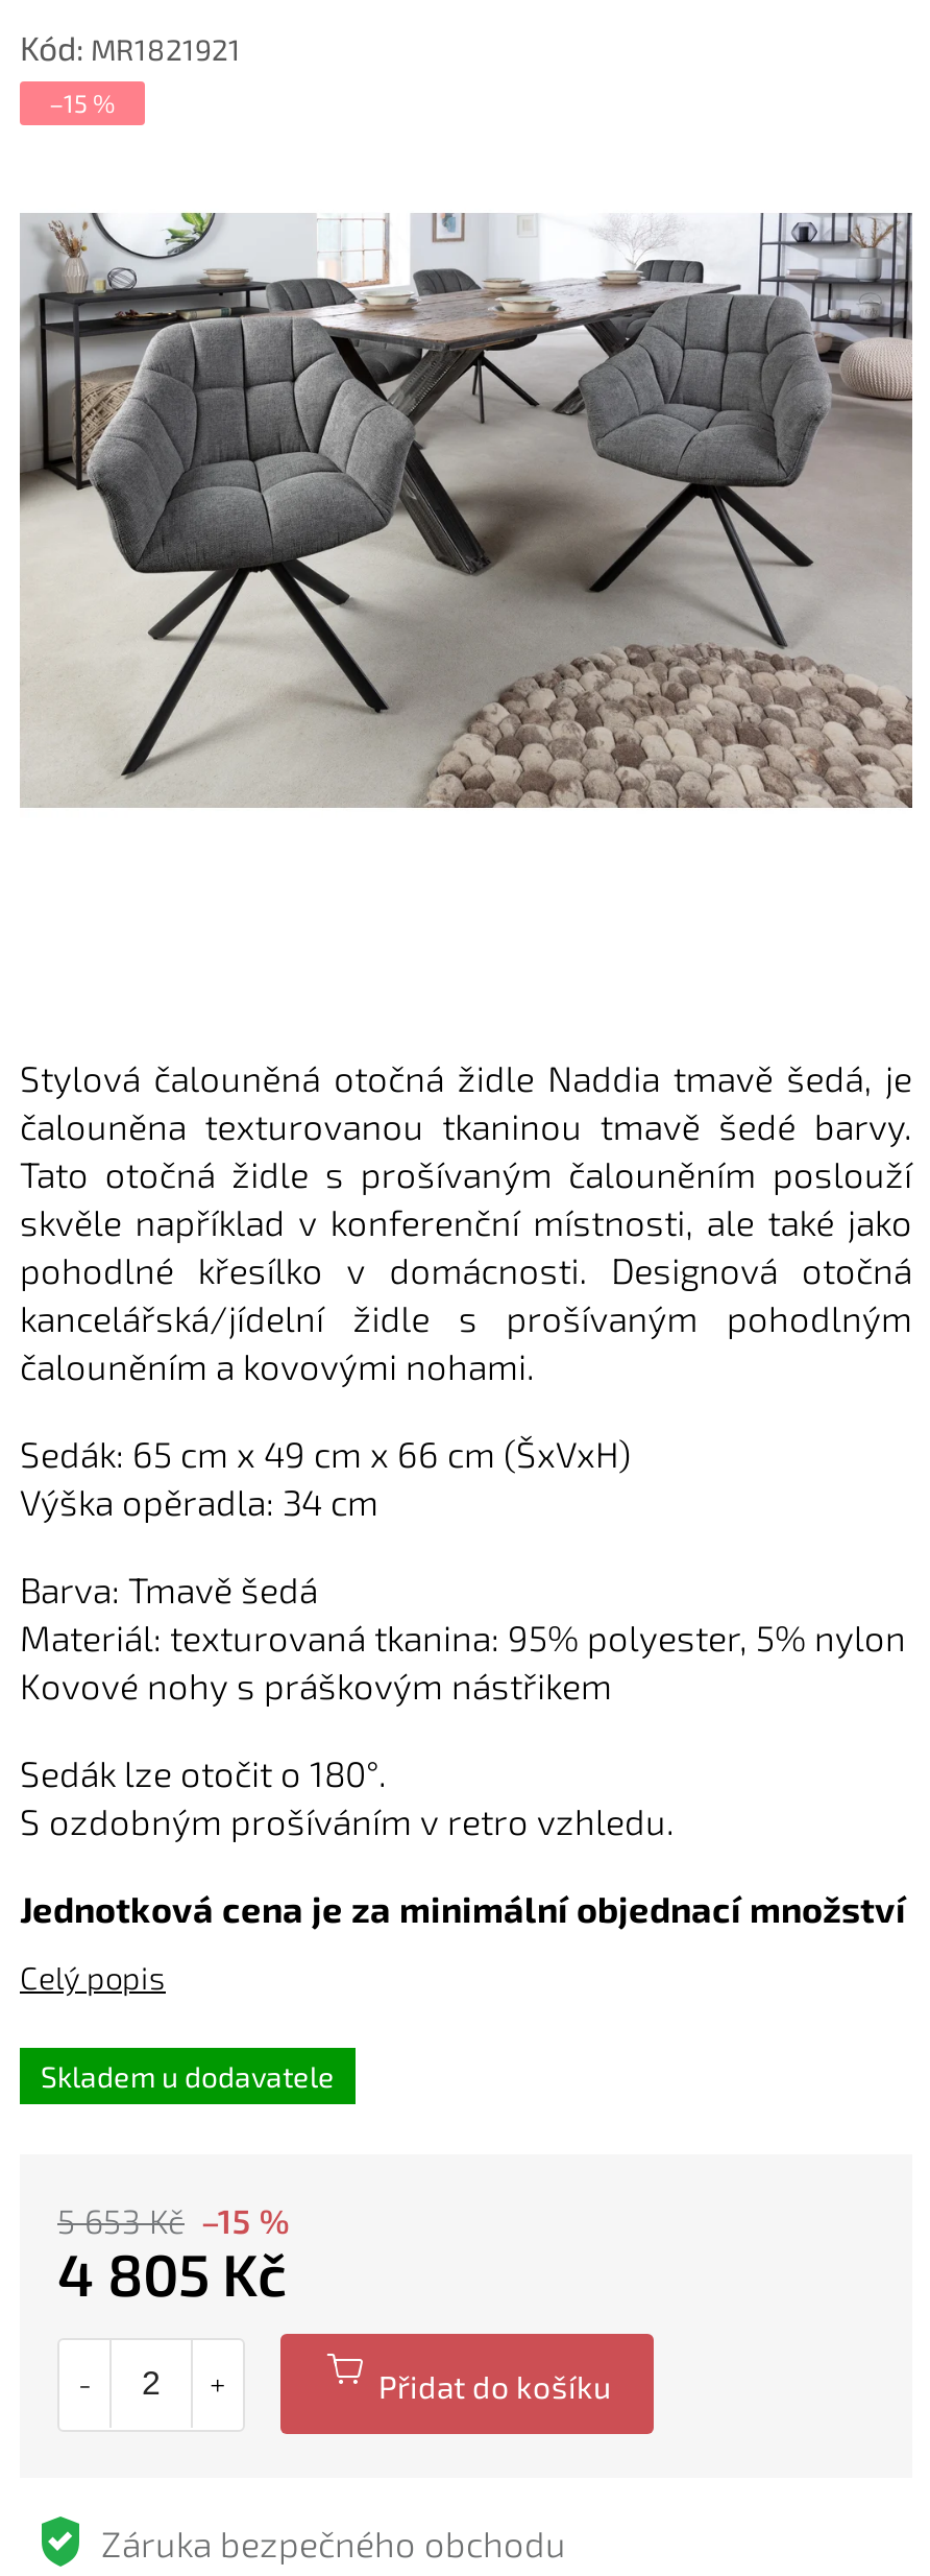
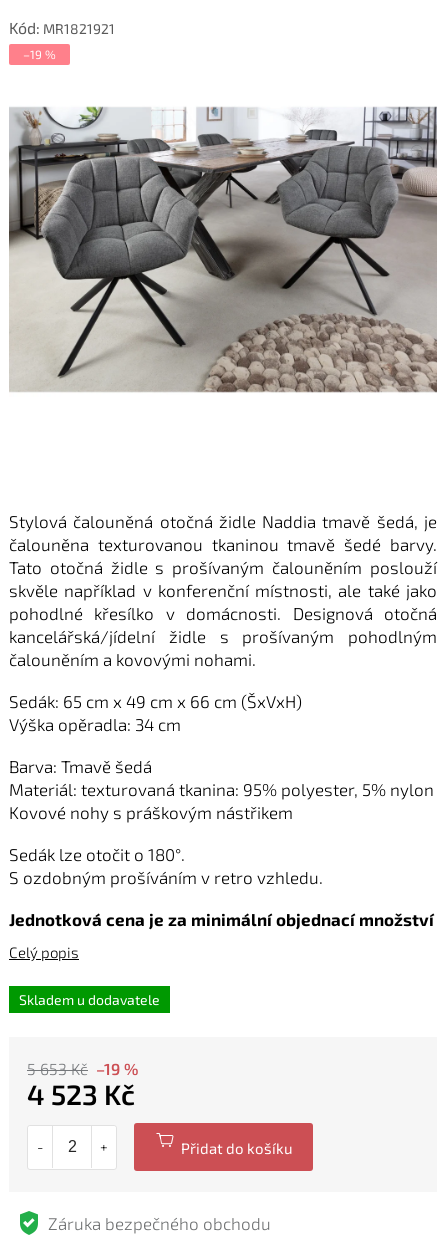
- –15 %
+ –19 %

- 5 653 Kč –15 %
+ 5 653 Kč –19 %

- 4 805 Kč
+ 4 523 Kč
